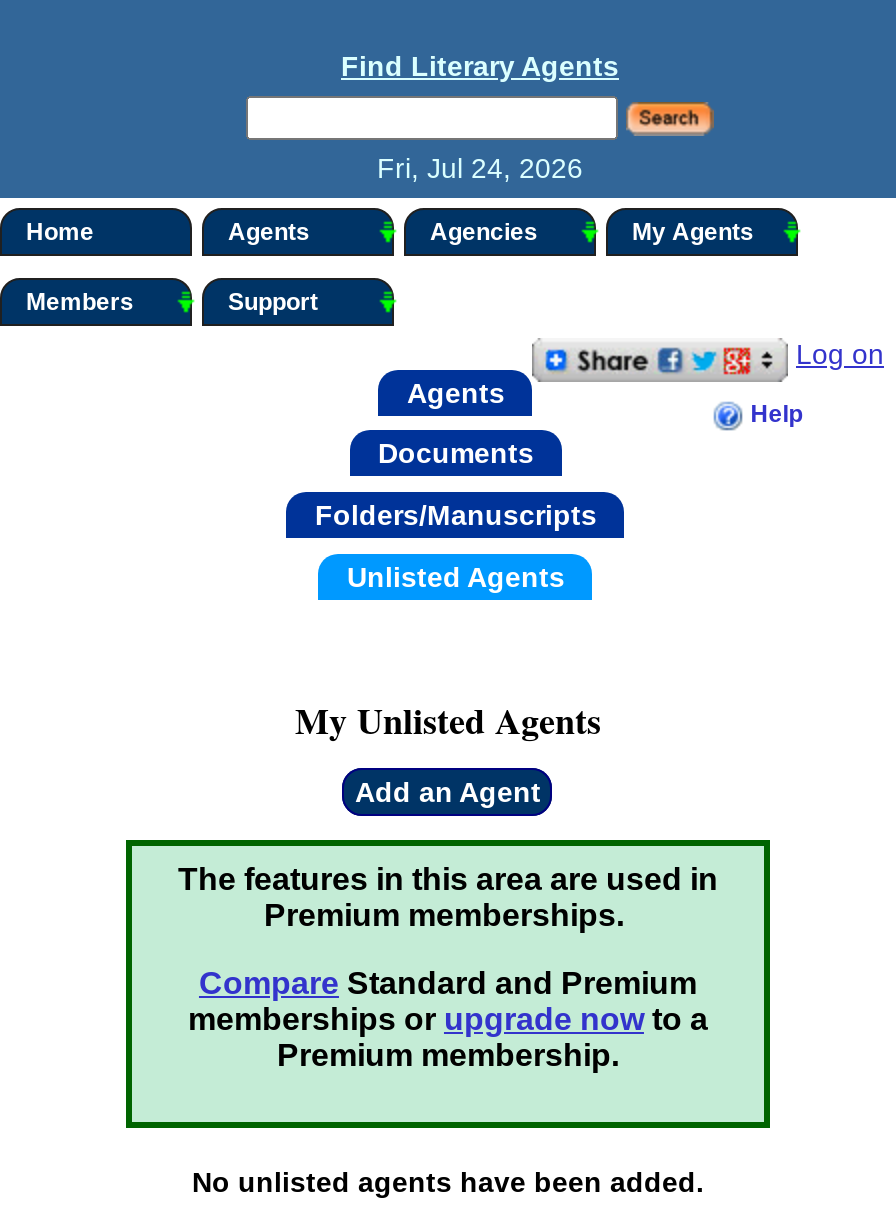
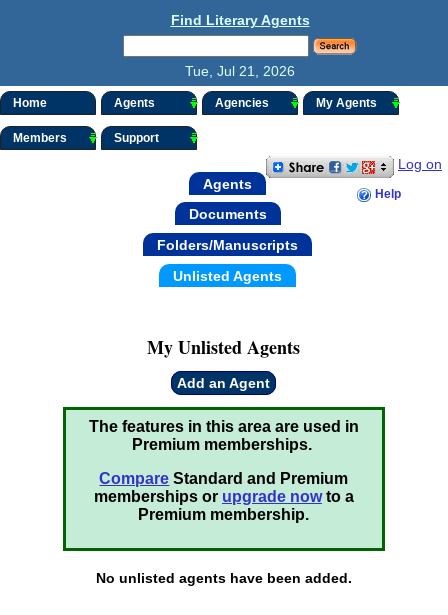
- Fri, Jul 24, 2026
+ Tue, Jul 21, 2026
